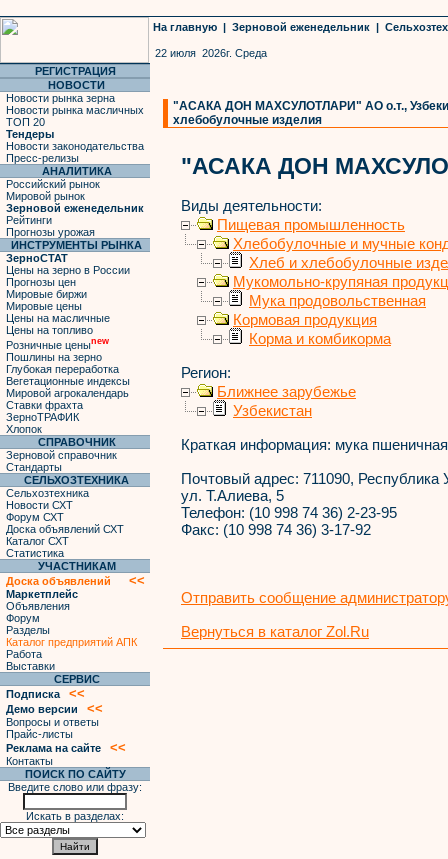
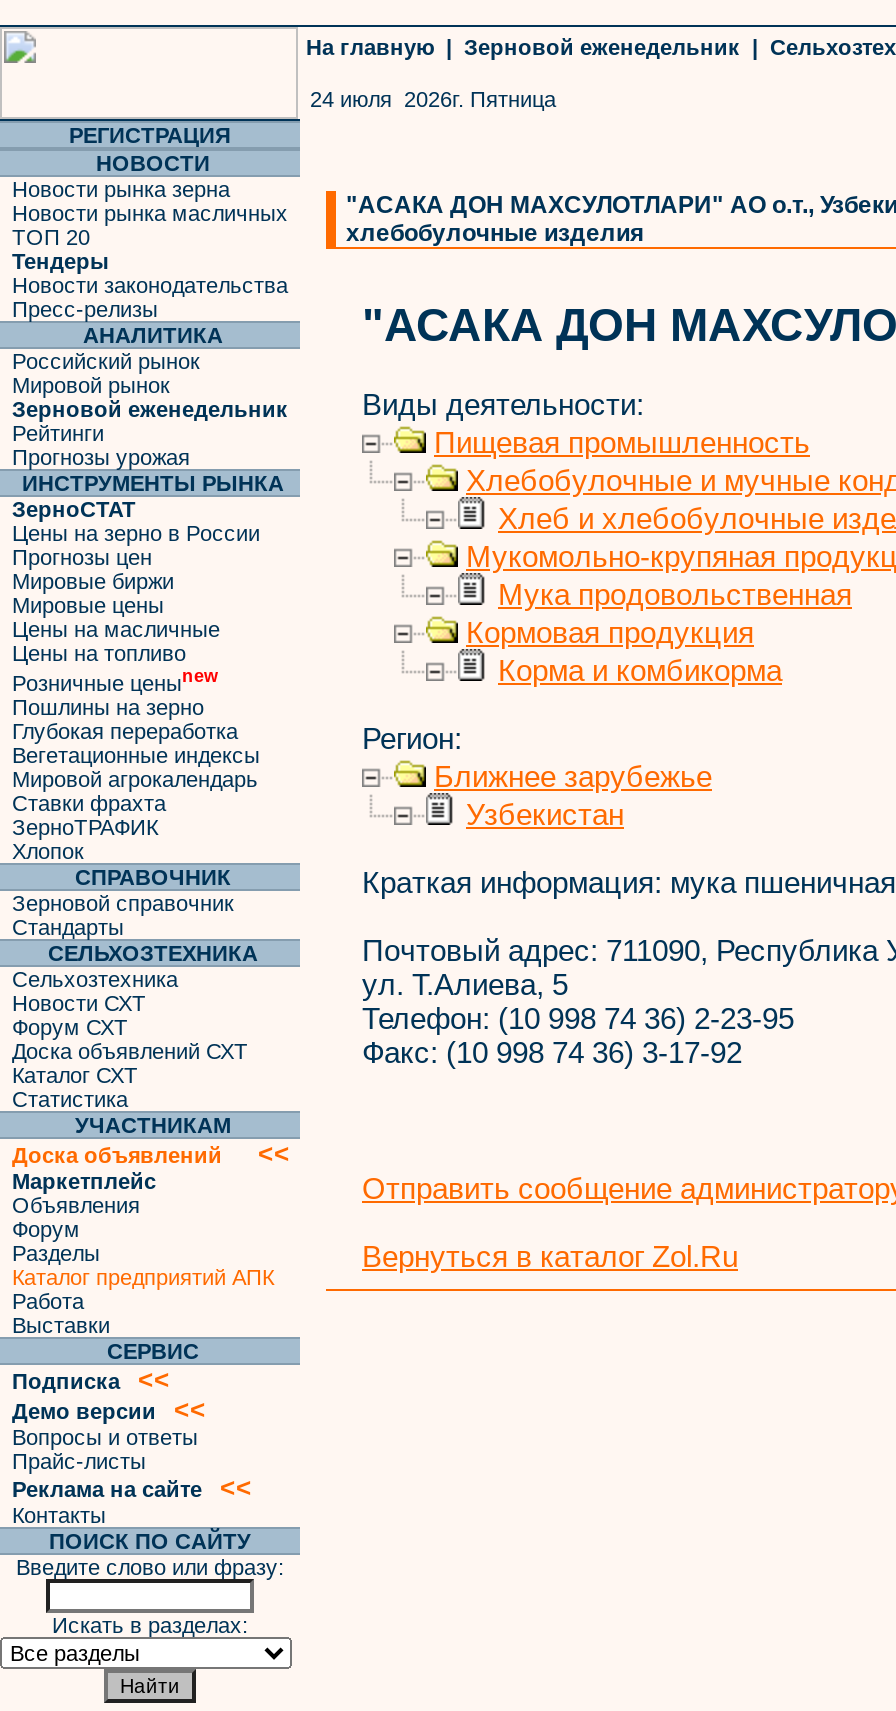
- 22 июля 2026г. Среда
+ 24 июля 2026г. Пятница
